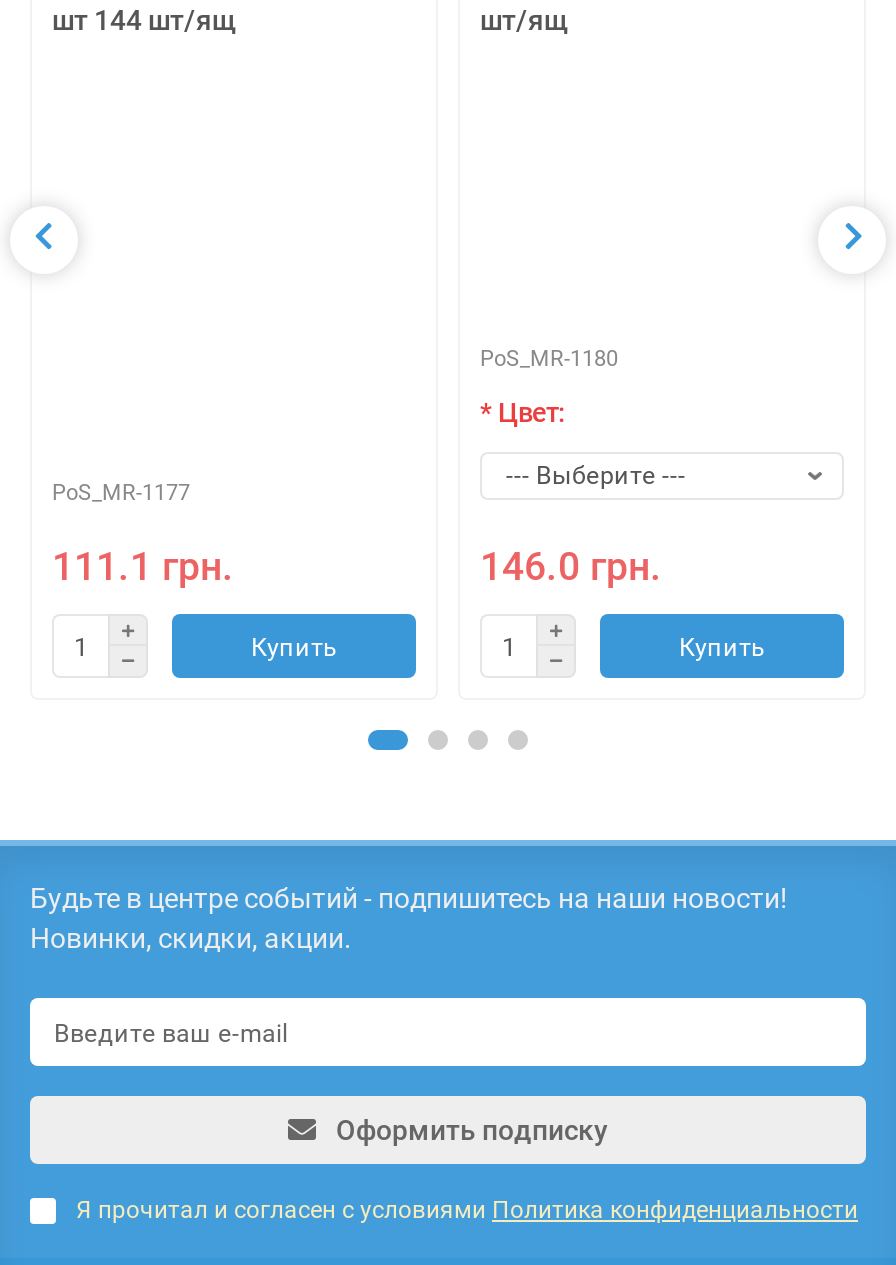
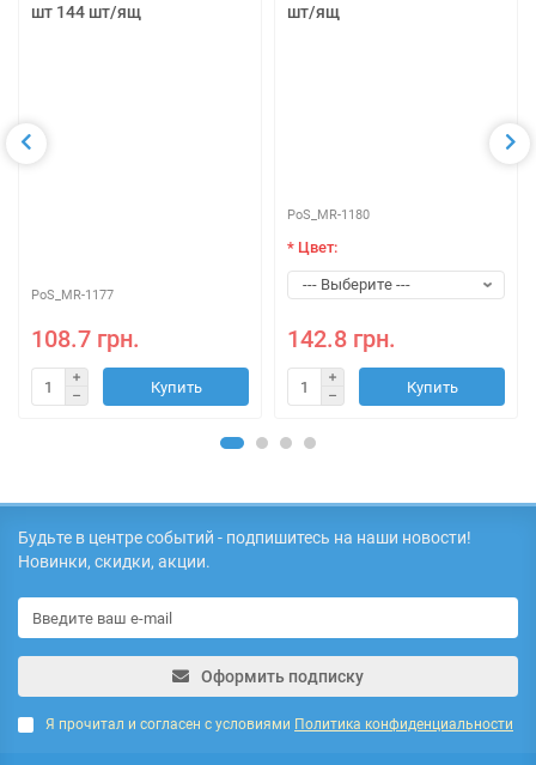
- 111.1 грн.
+ 108.7 грн.

- 146.0 грн.
+ 142.8 грн.
